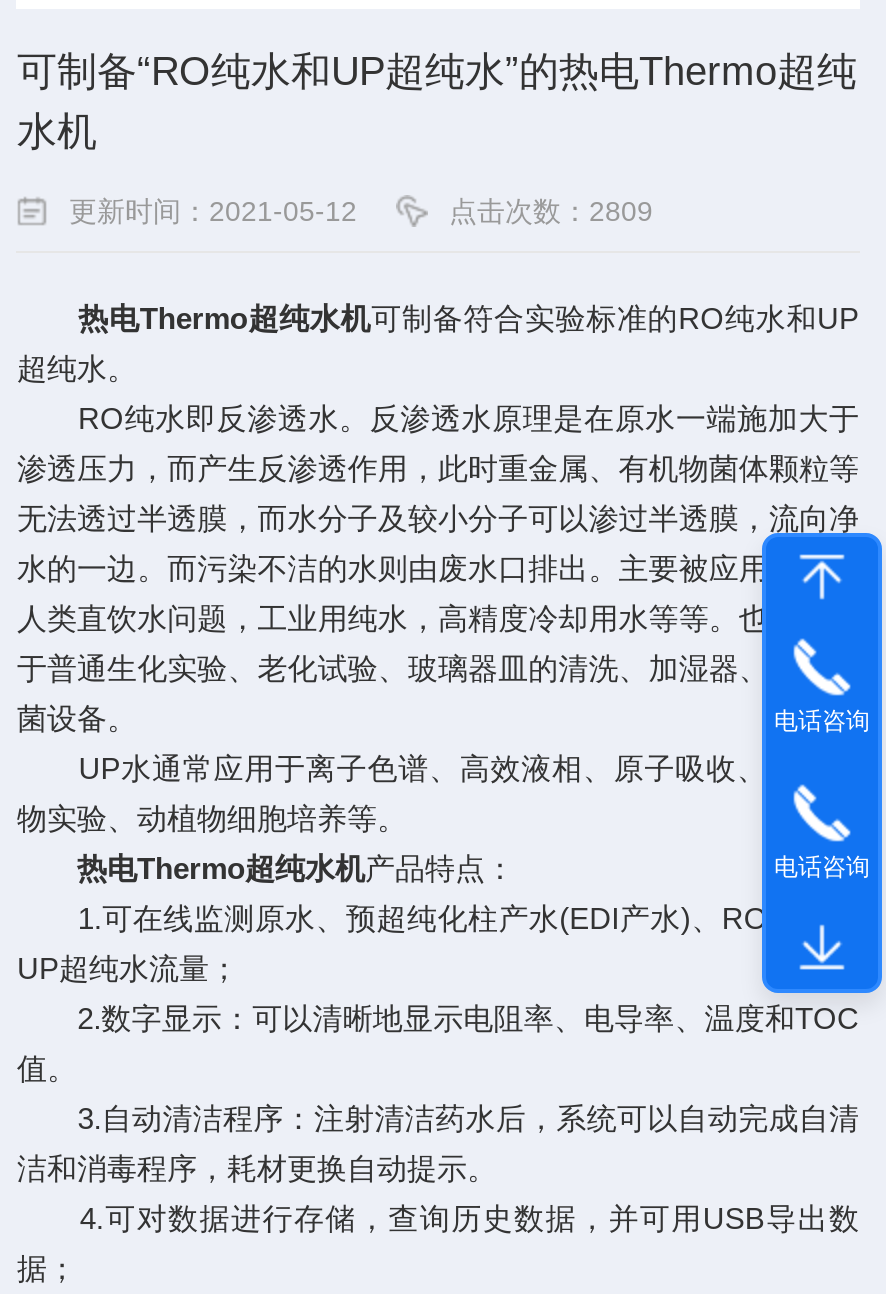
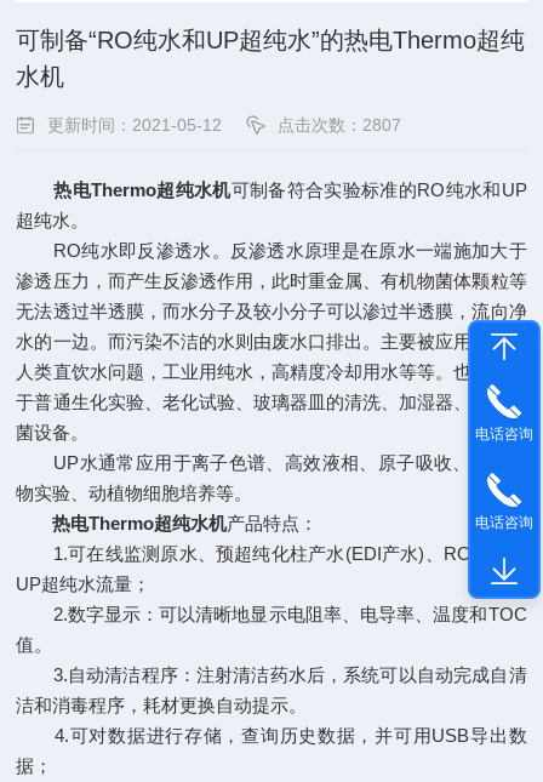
- 点击次数：2809
+ 点击次数：2807
